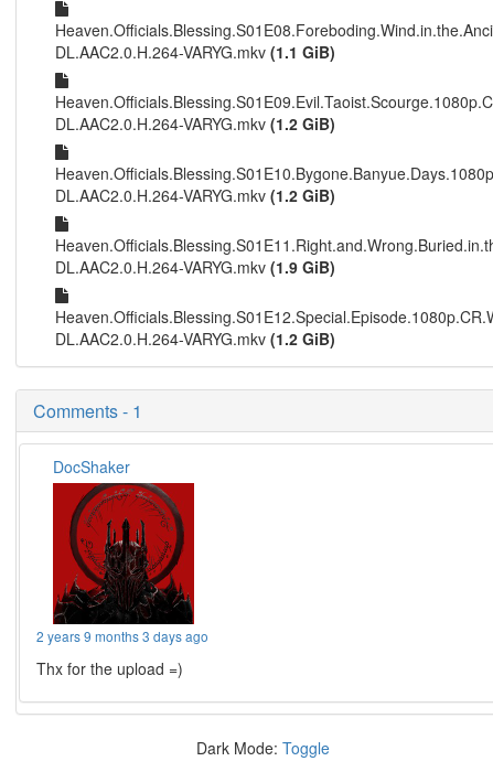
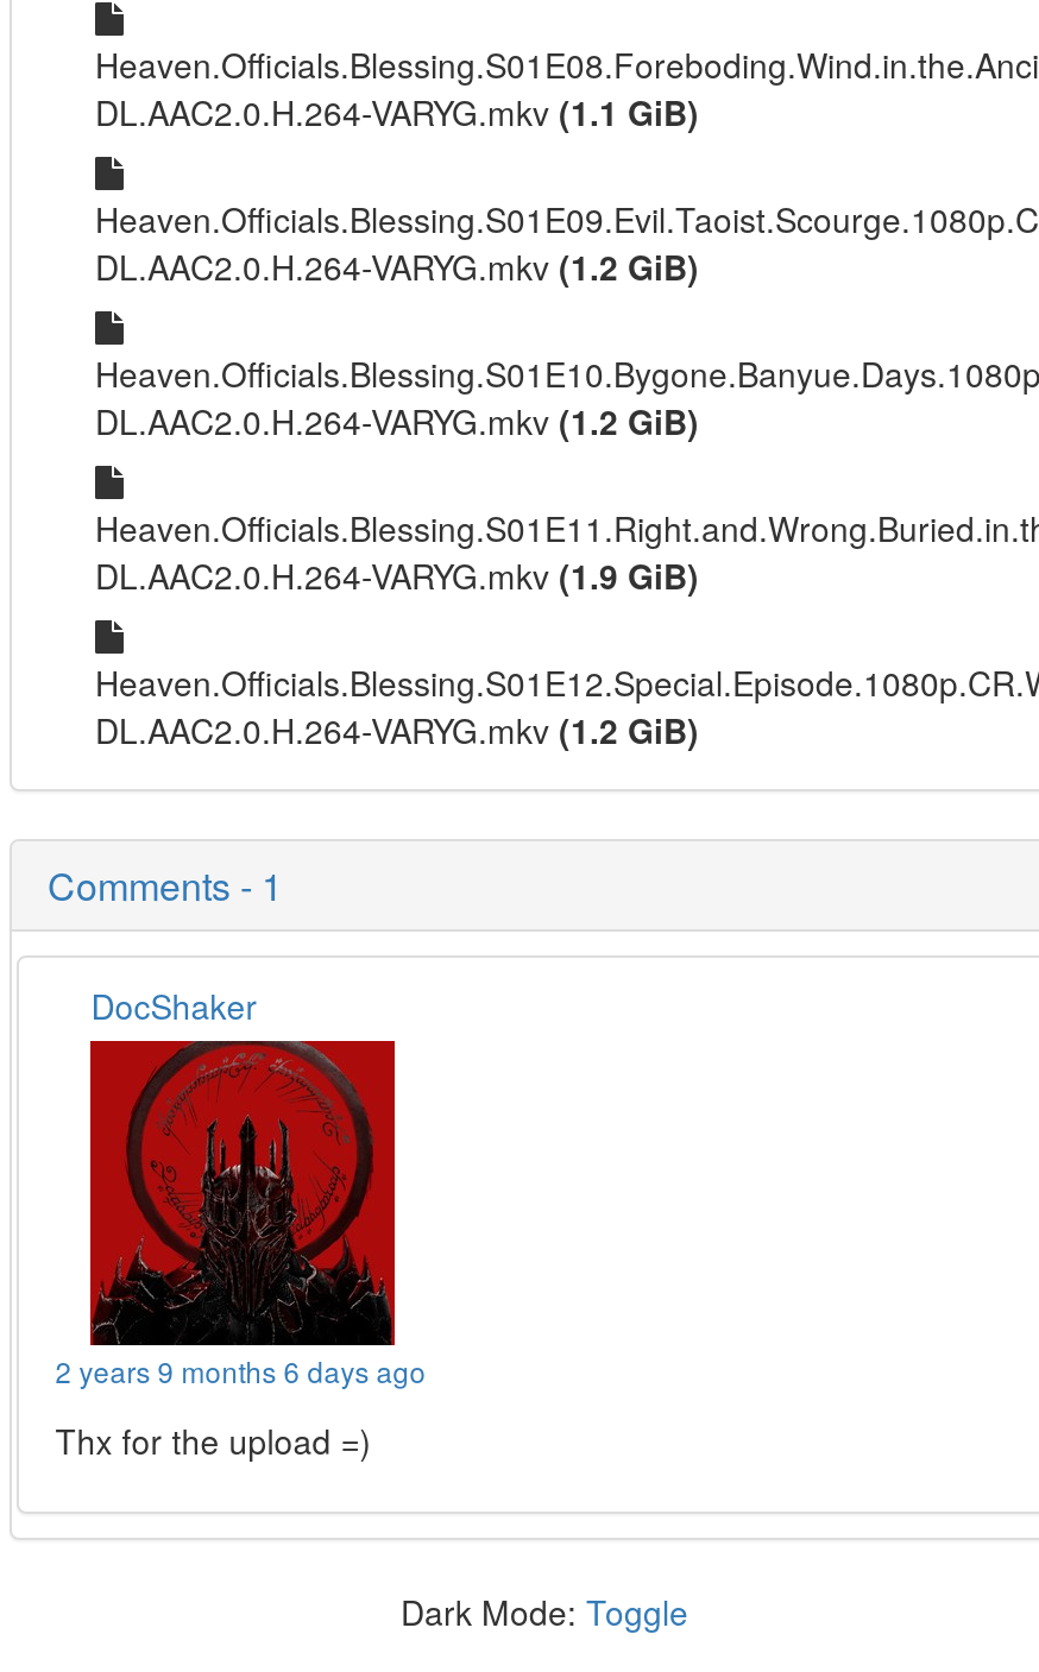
- 2 years 9 months 3 days ago
+ 2 years 9 months 6 days ago
